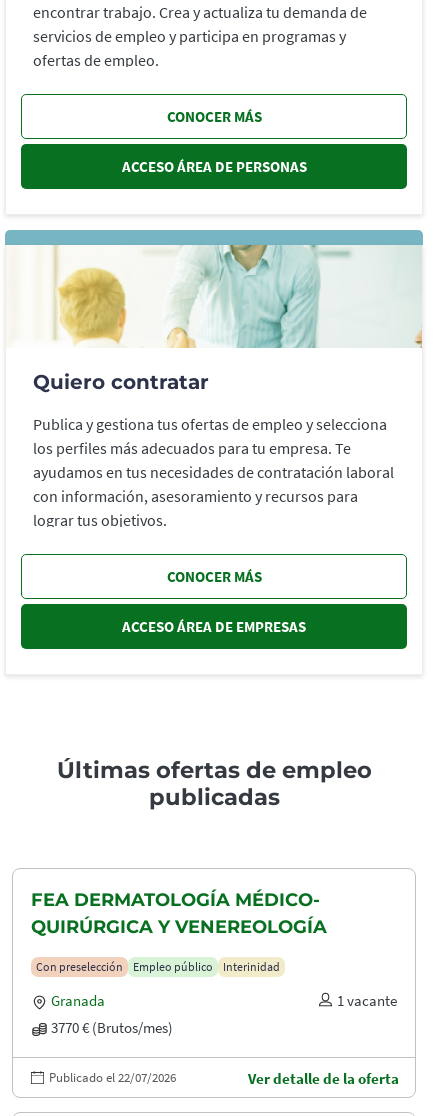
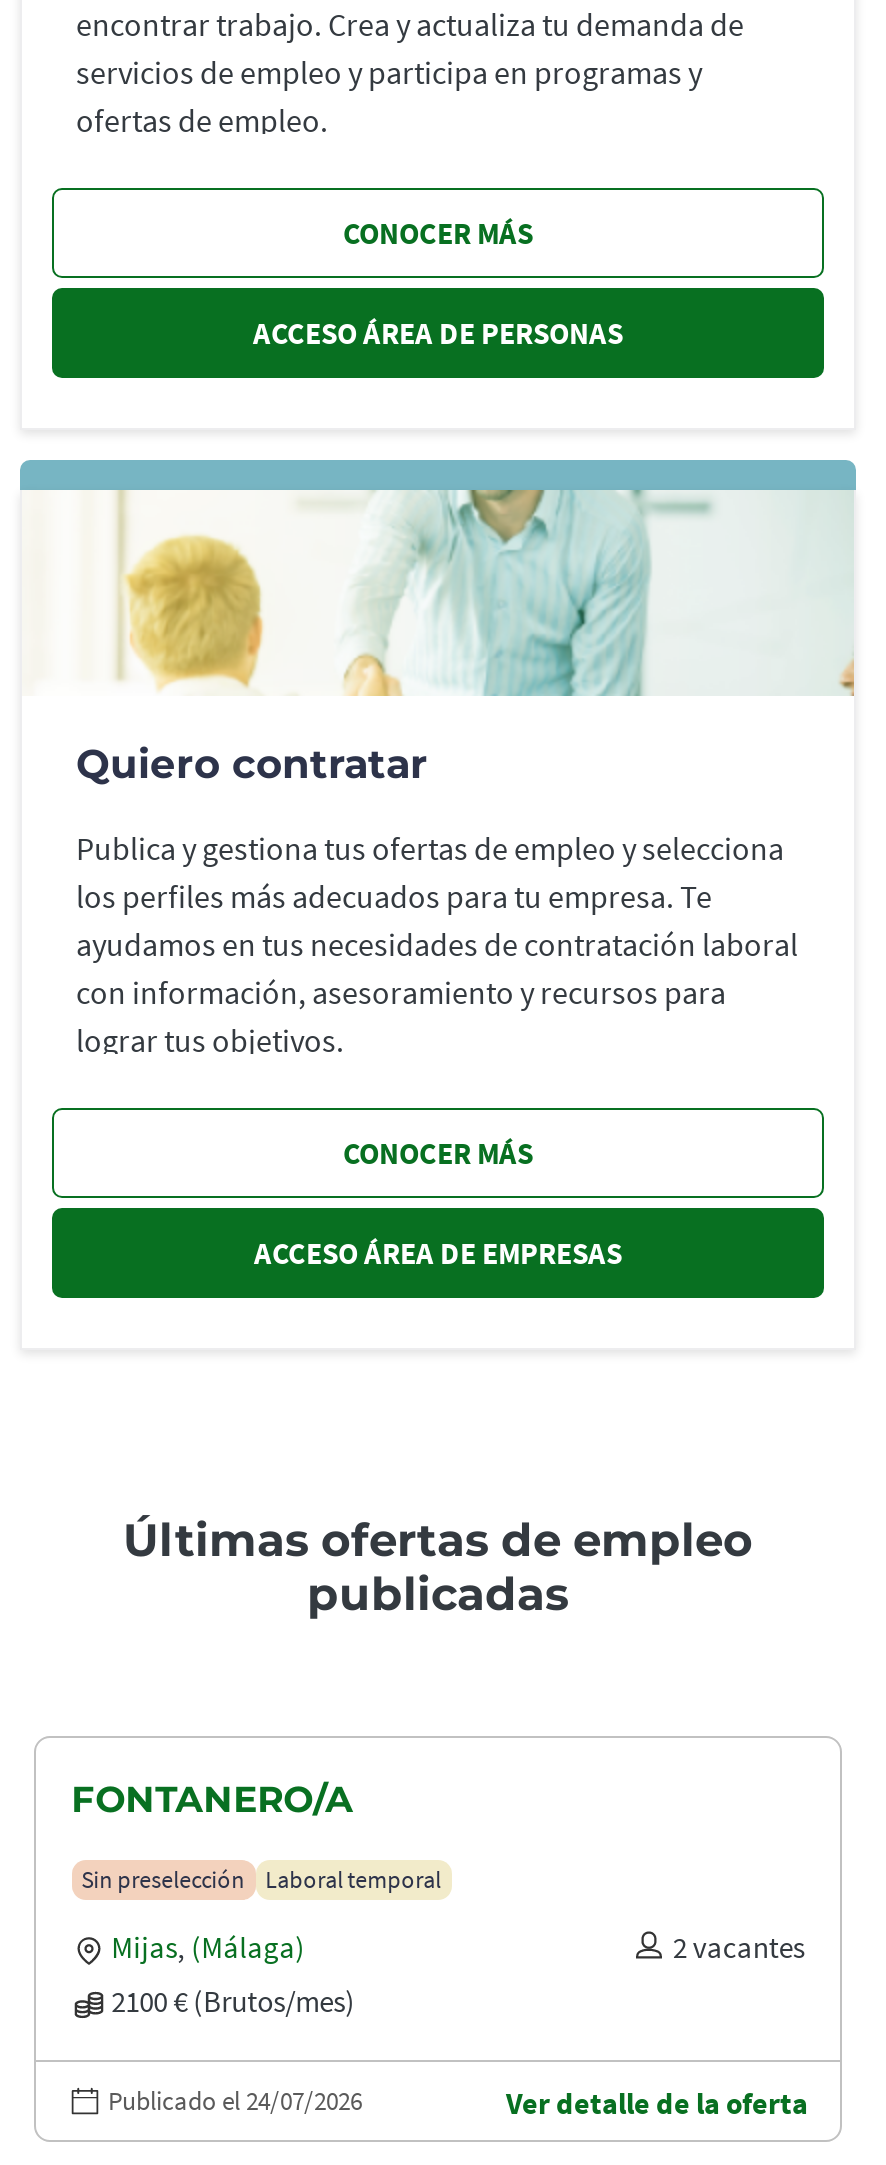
- FEA DERMATOLOGÍA MÉDICO-
- QUIRÚRGICA Y VENEREOLOGÍA
+ FONTANERO/A

- Con preselección
- Empleo público
- Interinidad
+ Sin preselección
+ Laboral temporal

- Granada
- 1 vacante
- 3770 € (Brutos/mes)
+ Mijas, (Málaga)
+ 2 vacantes
+ 2100 € (Brutos/mes)

- Publicado el 22/07/2026
+ Publicado el 24/07/2026
